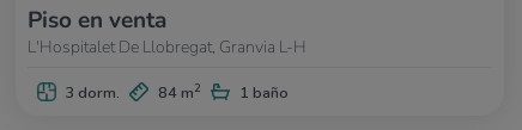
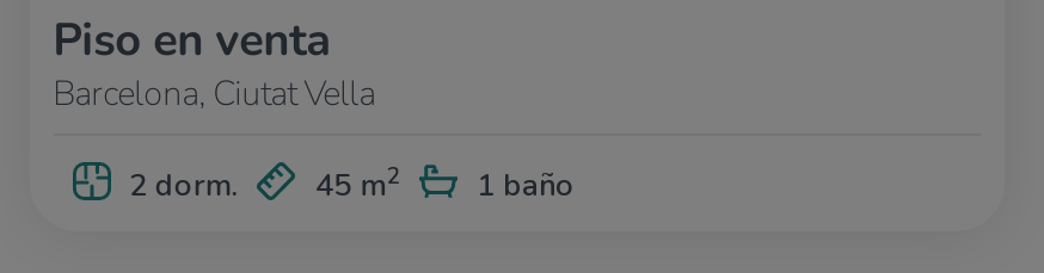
- L'Hospitalet De Llobregat, Granvia L-H
+ Barcelona, Ciutat Vella

- 3 dorm.
- 84 m2
+ 2 dorm.
+ 45 m2
